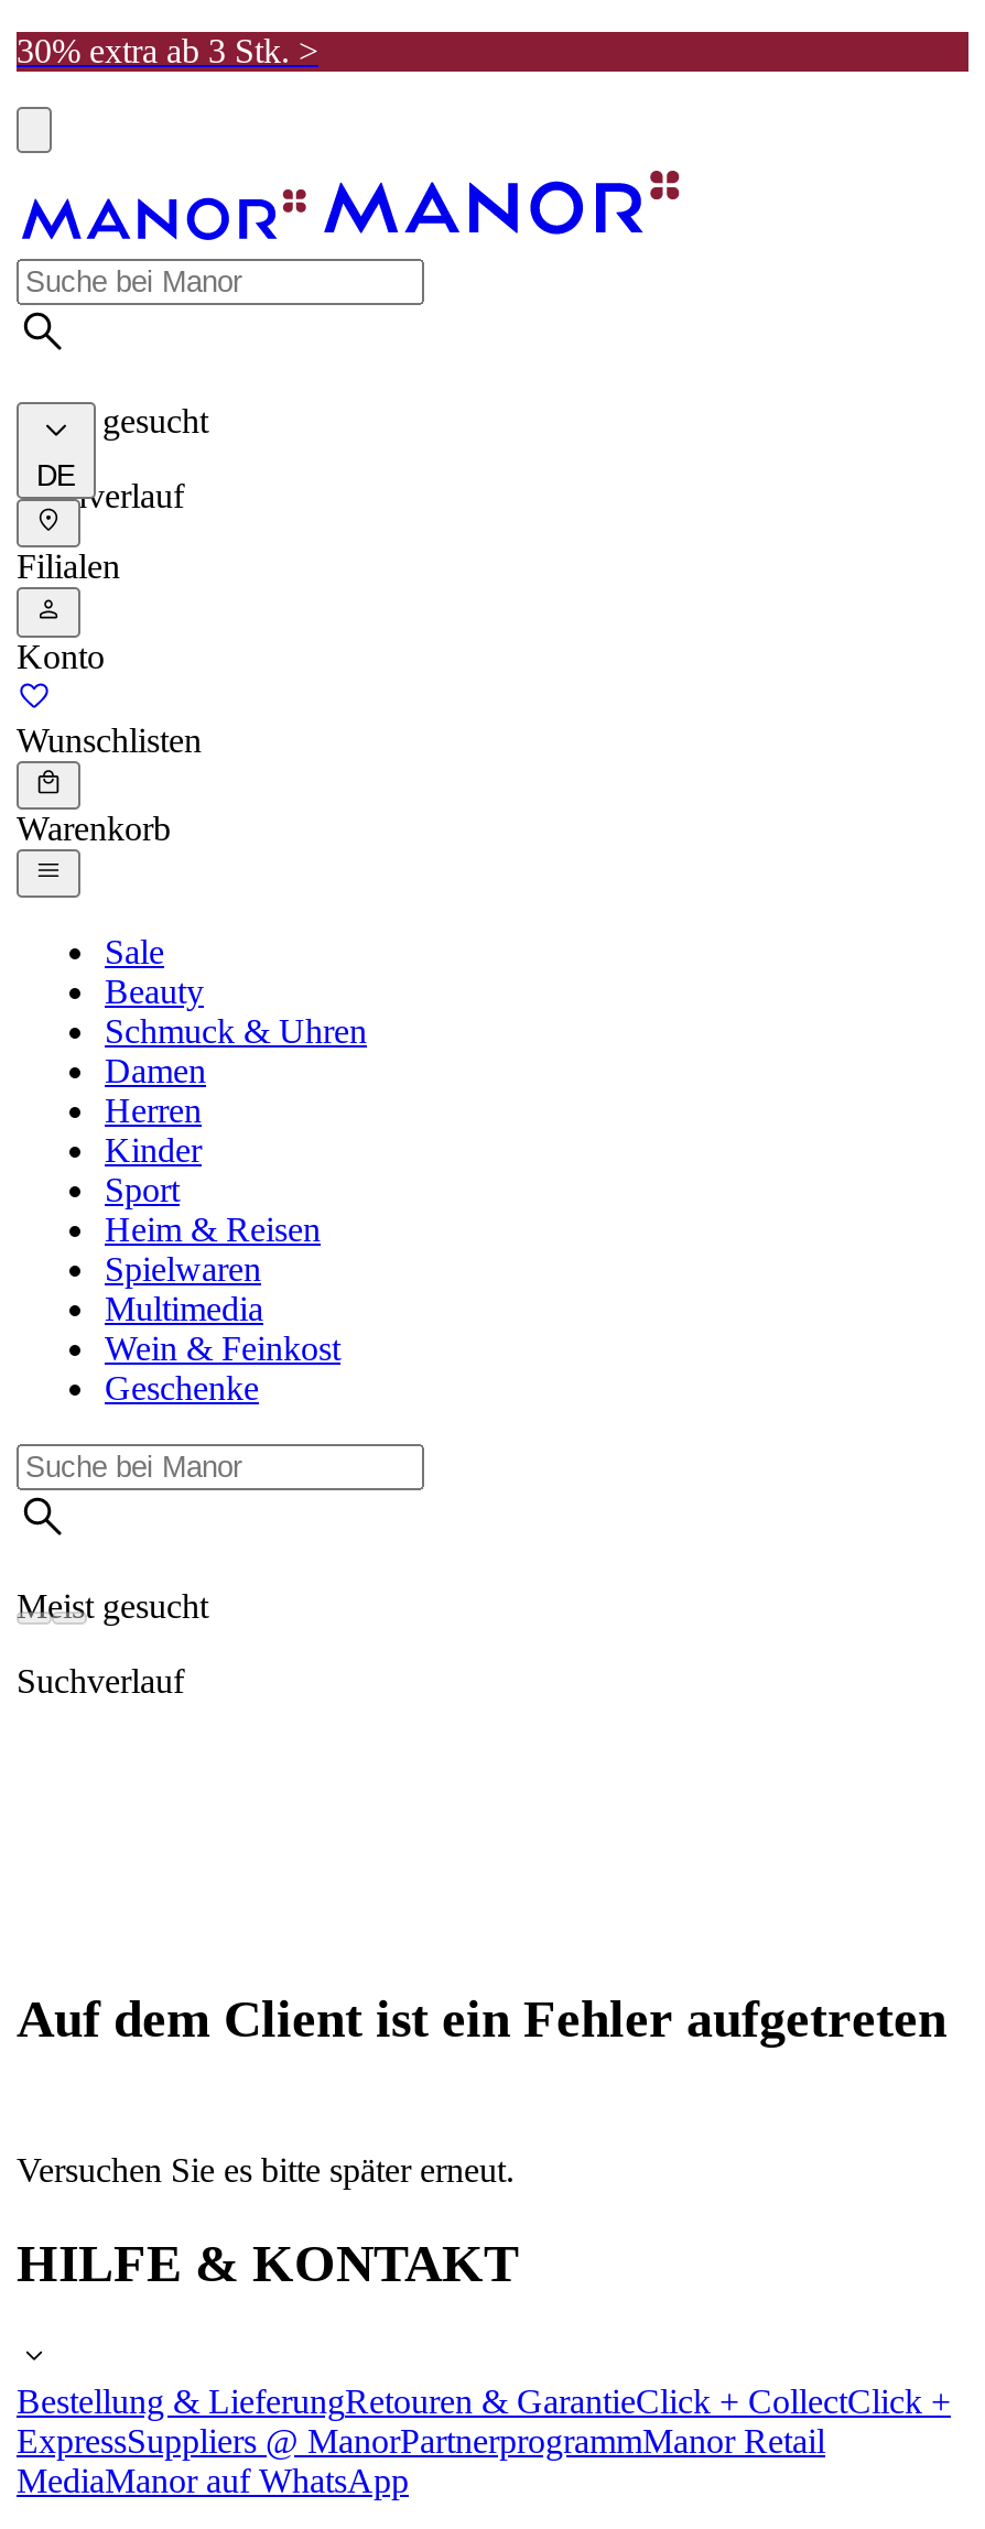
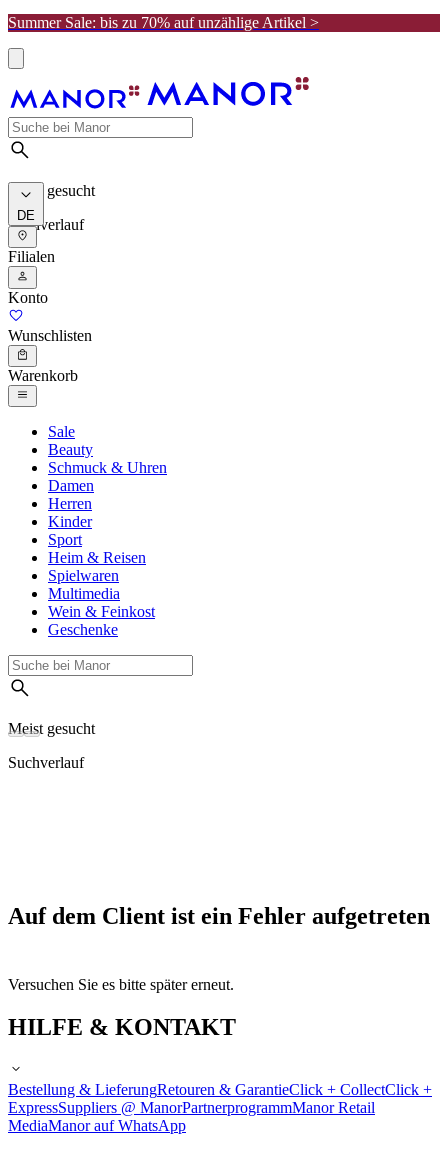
- 30% extra ab 3 Stk. >
+ Summer Sale: bis zu 70% auf unzählige Artikel >
